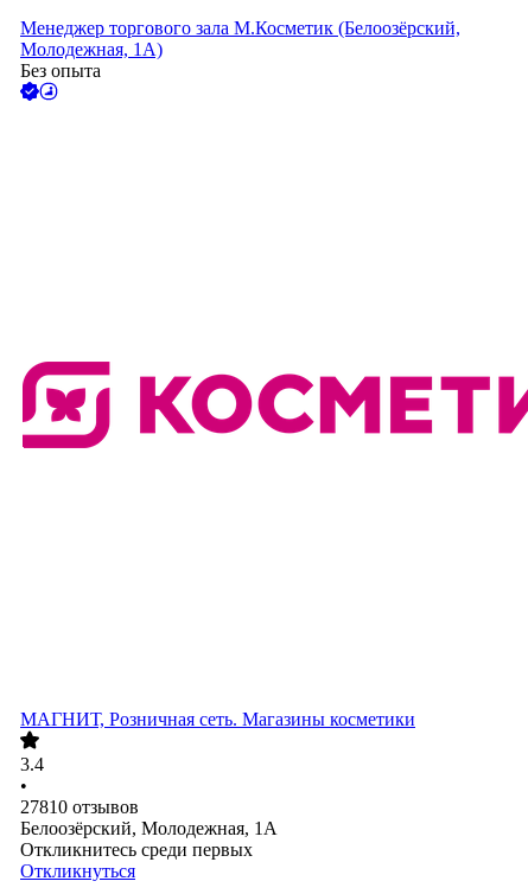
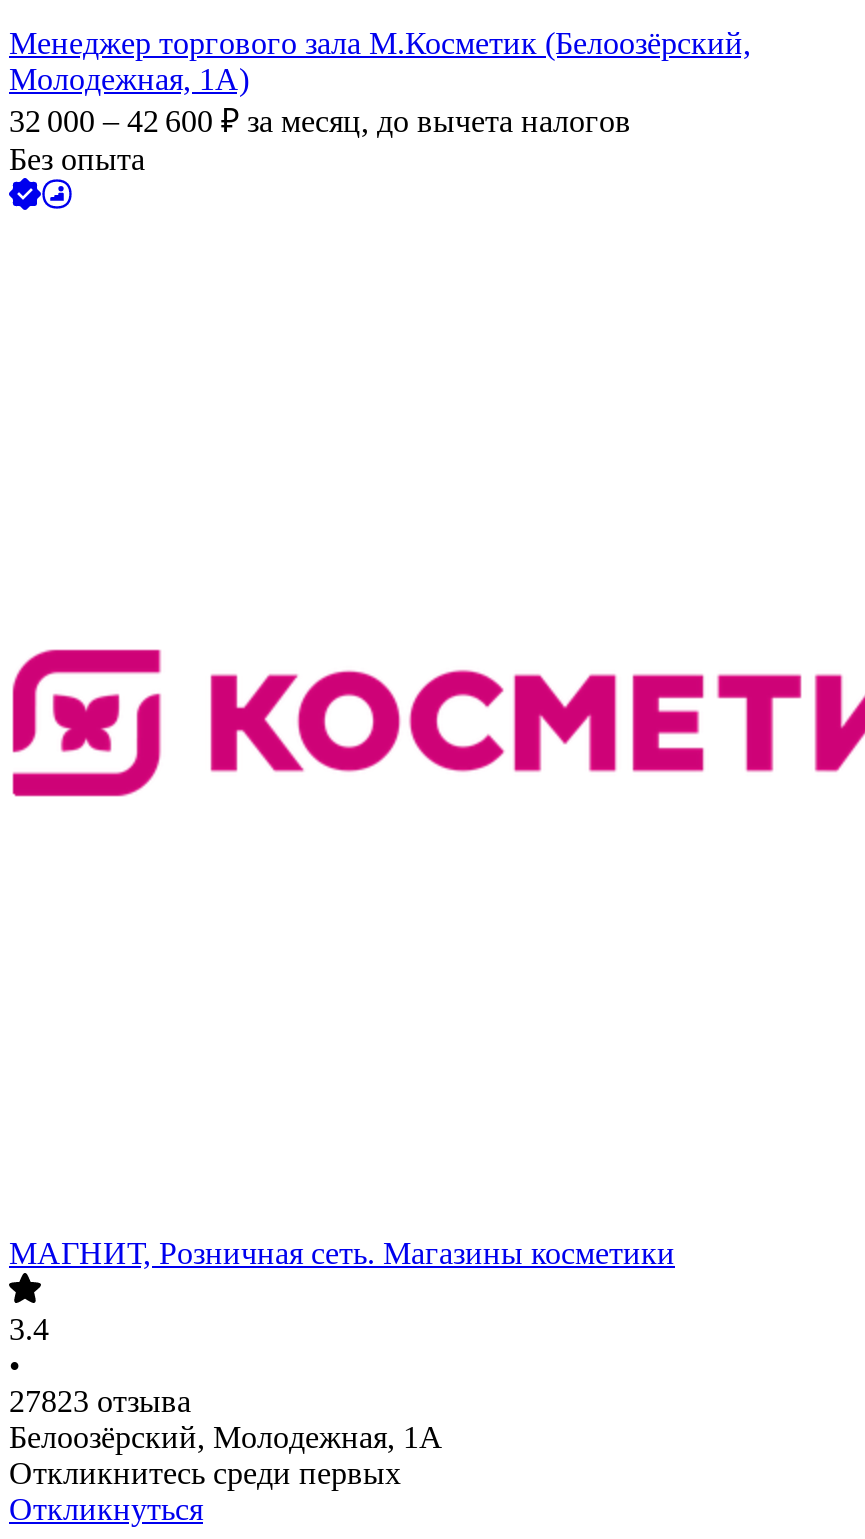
+ 32 000 – 42 600 ₽ за месяц, до вычета налогов

- 27810 отзывов
+ 27823 отзыва
